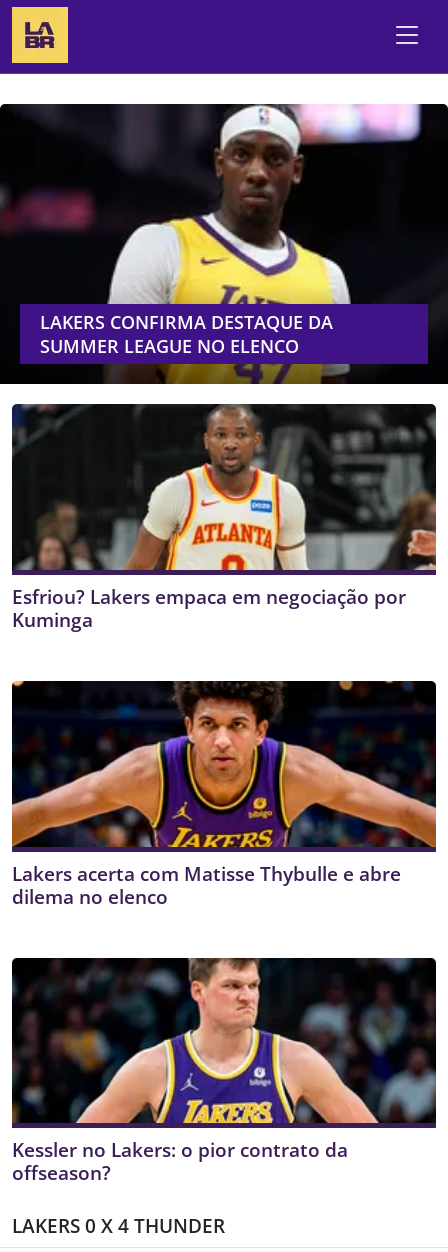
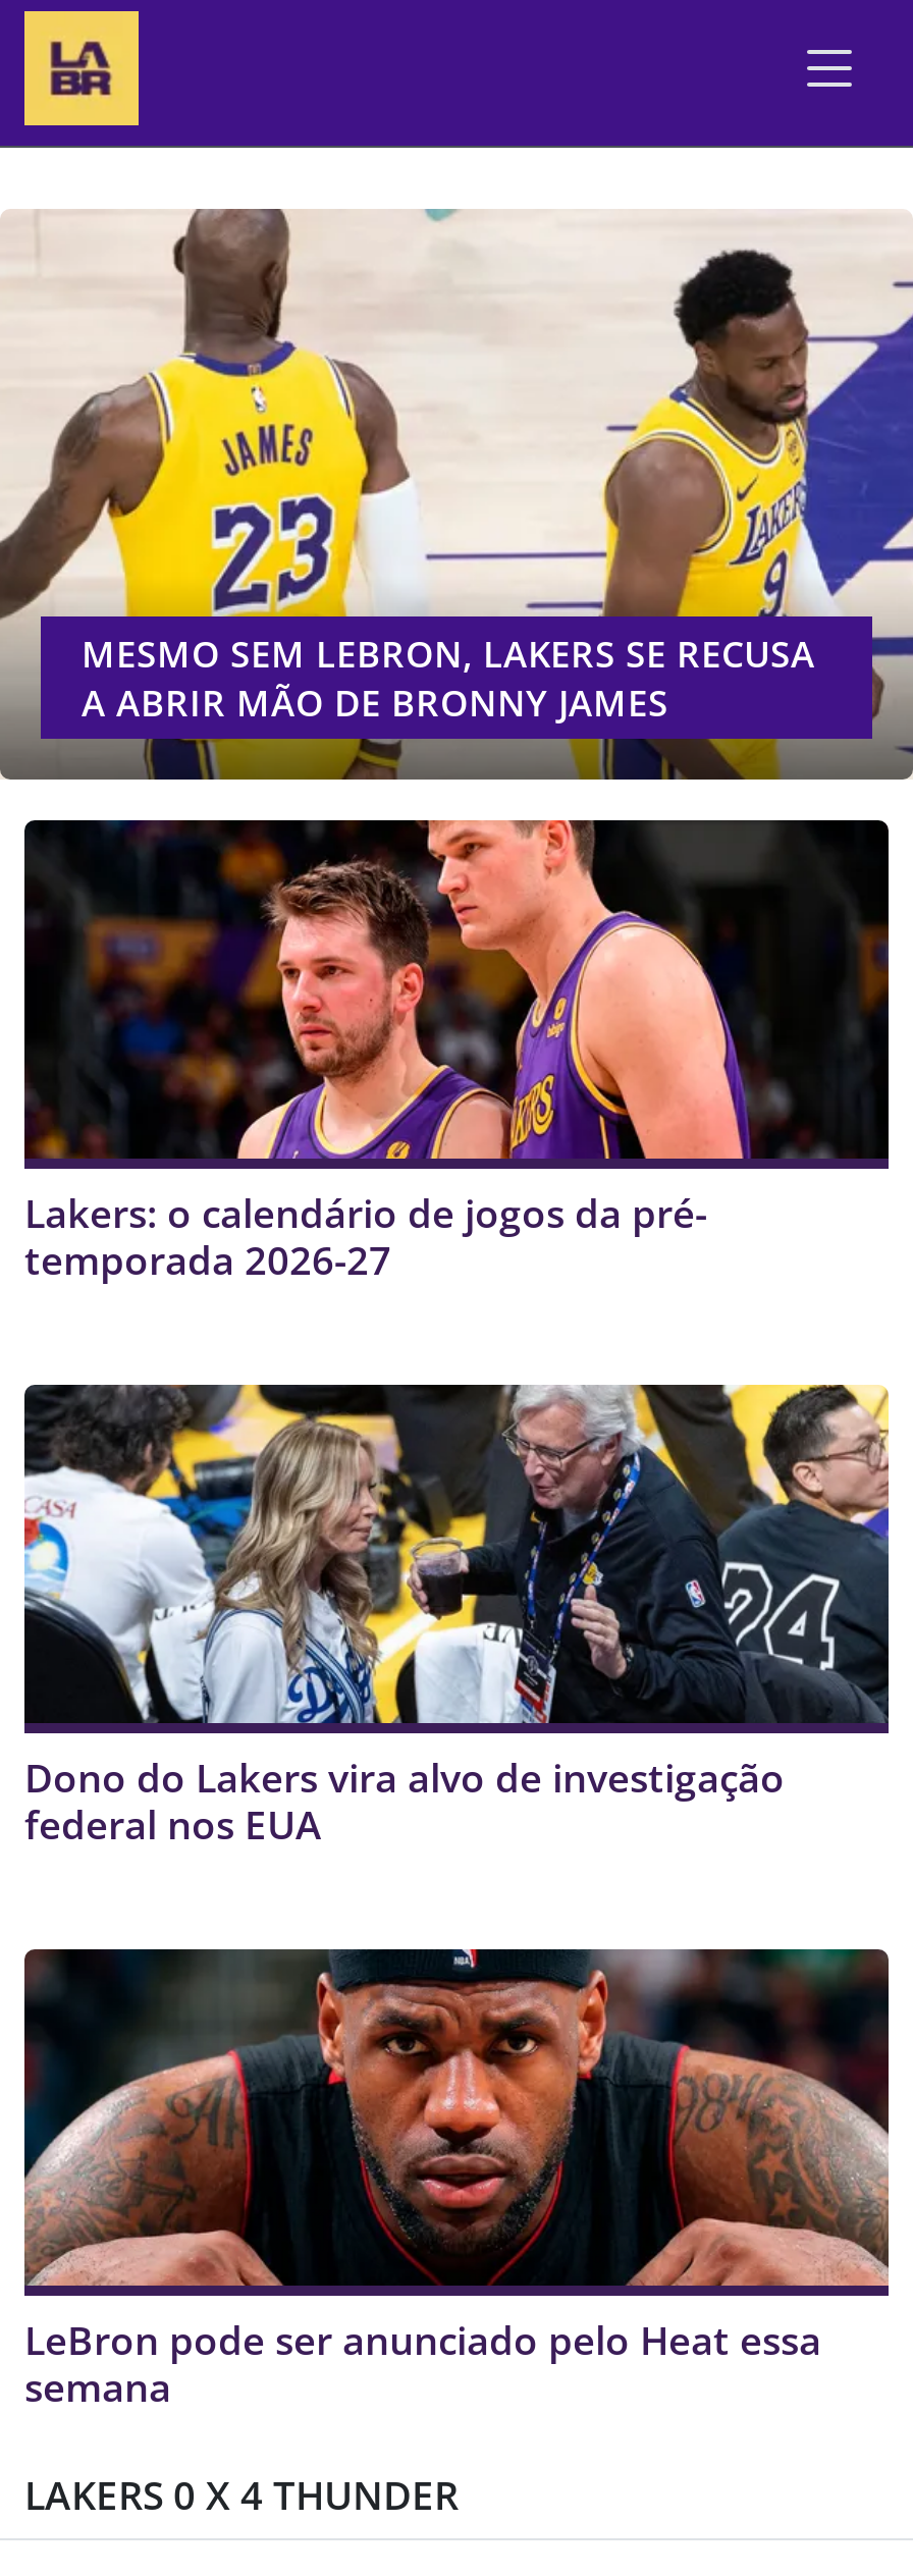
- [image]
- LAKERS CONFIRMA DESTAQUE DA
- SUMMER LEAGUE NO ELENCO
+ [image]
+ MESMO SEM LEBRON, LAKERS SE RECUSA
+ A ABRIR MÃO DE BRONNY JAMES

- [image]
- Esfriou? Lakers empaca em negociação por
- Kuminga
+ [image]
+ Lakers: o calendário de jogos da pré-
+ temporada 2026-27

- [image]
- Lakers acerta com Matisse Thybulle e abre
- dilema no elenco
+ [image]
+ Dono do Lakers vira alvo de investigação
+ federal nos EUA

- [image]
- Kessler no Lakers: o pior contrato da
- offseason?
+ [image]
+ LeBron pode ser anunciado pelo Heat essa
+ semana
